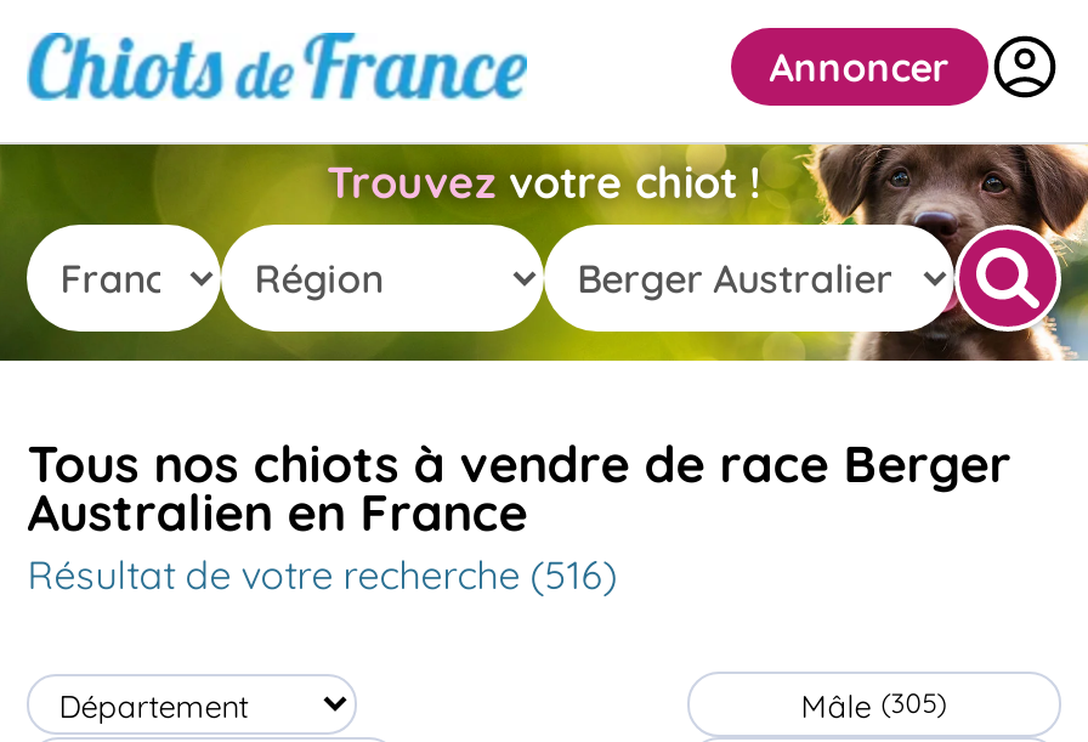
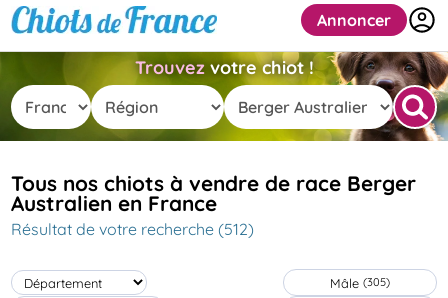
- Résultat de votre recherche (516)
+ Résultat de votre recherche (512)
